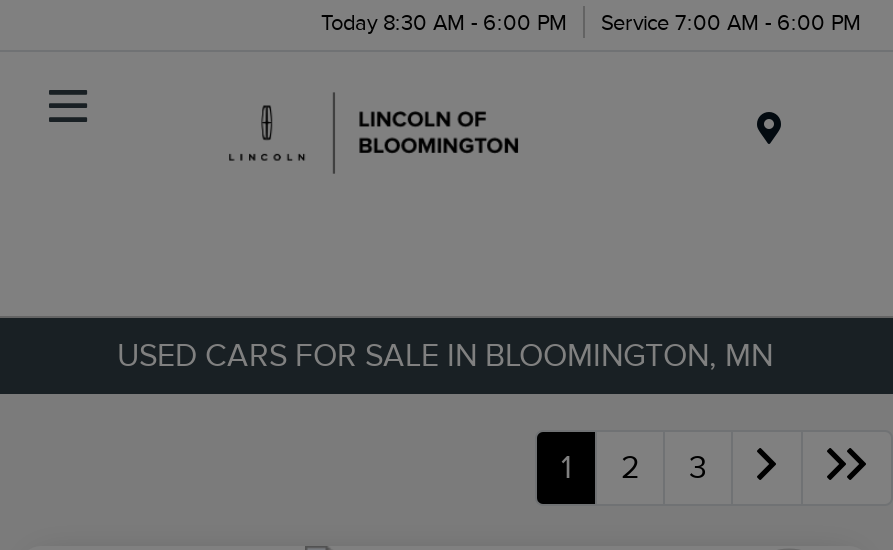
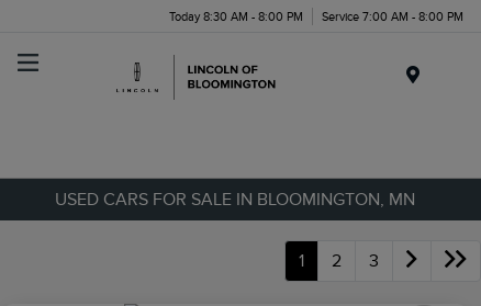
- Today 8:30 AM - 6:00 PM
+ Today 8:30 AM - 8:00 PM

- Service 7:00 AM - 6:00 PM
+ Service 7:00 AM - 8:00 PM
